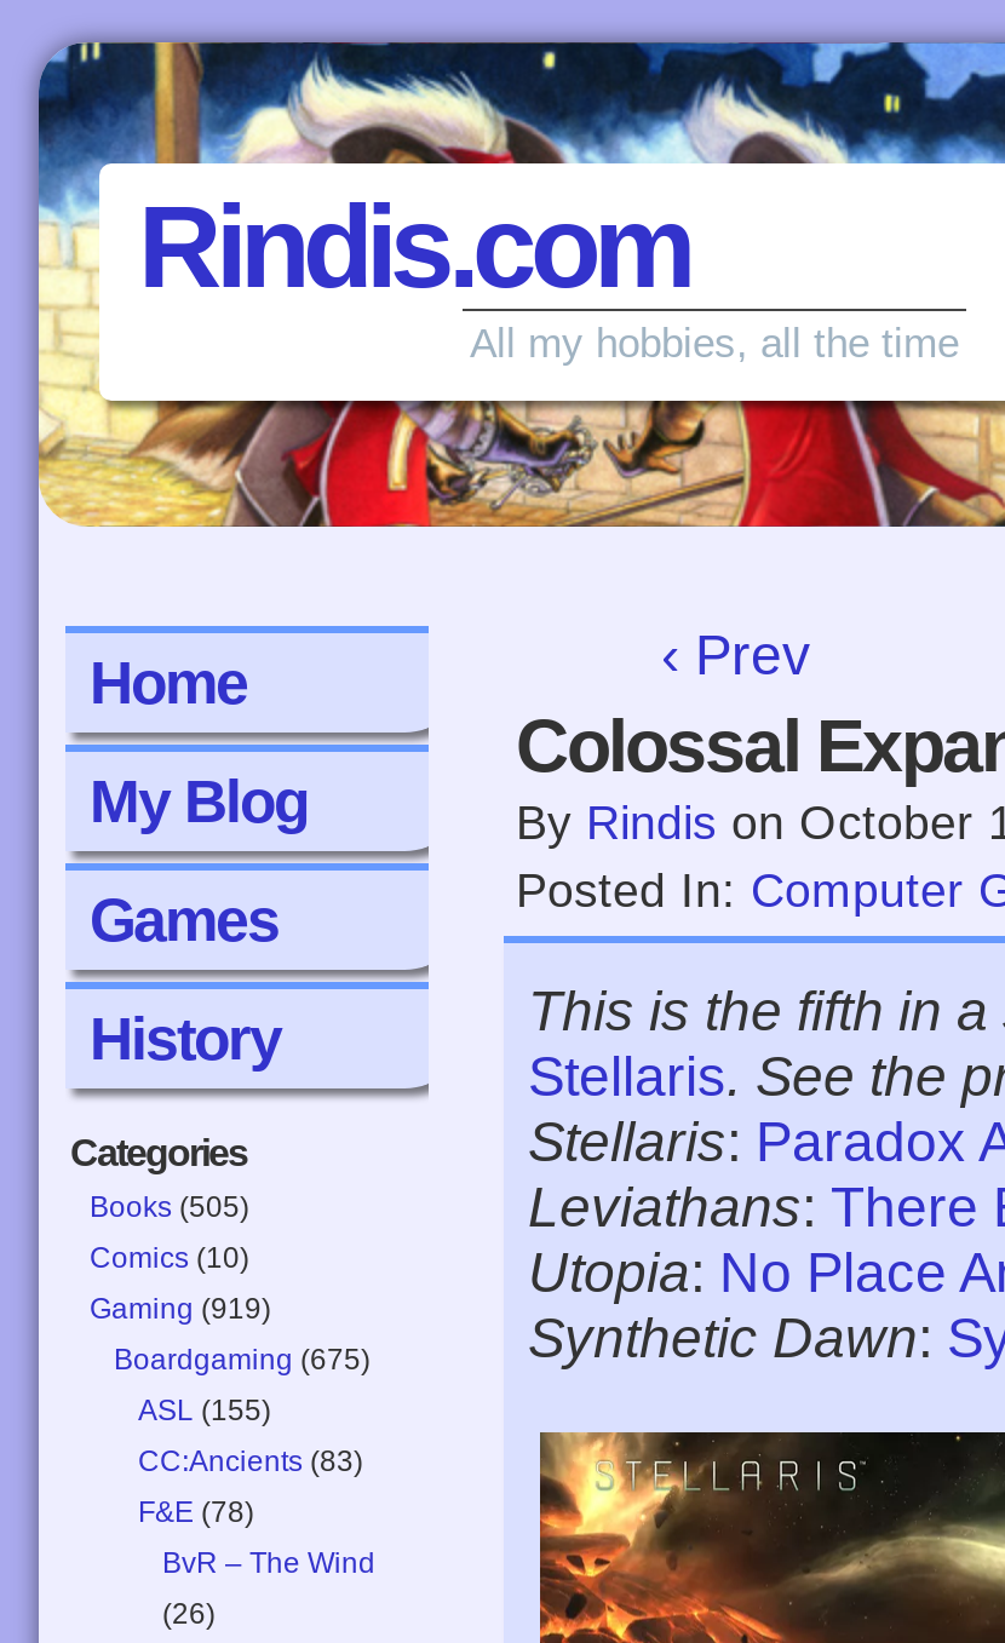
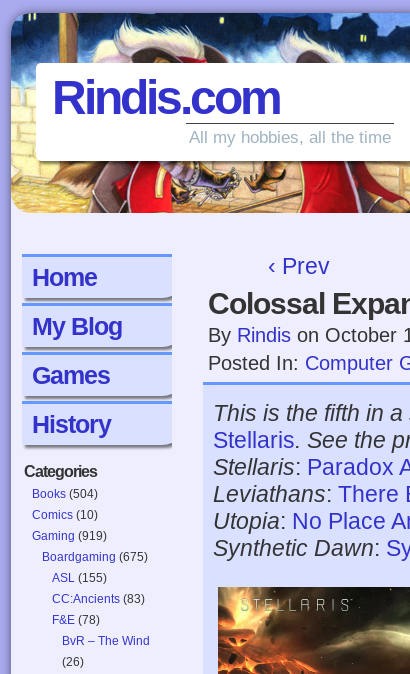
- Books (505)
+ Books (504)
